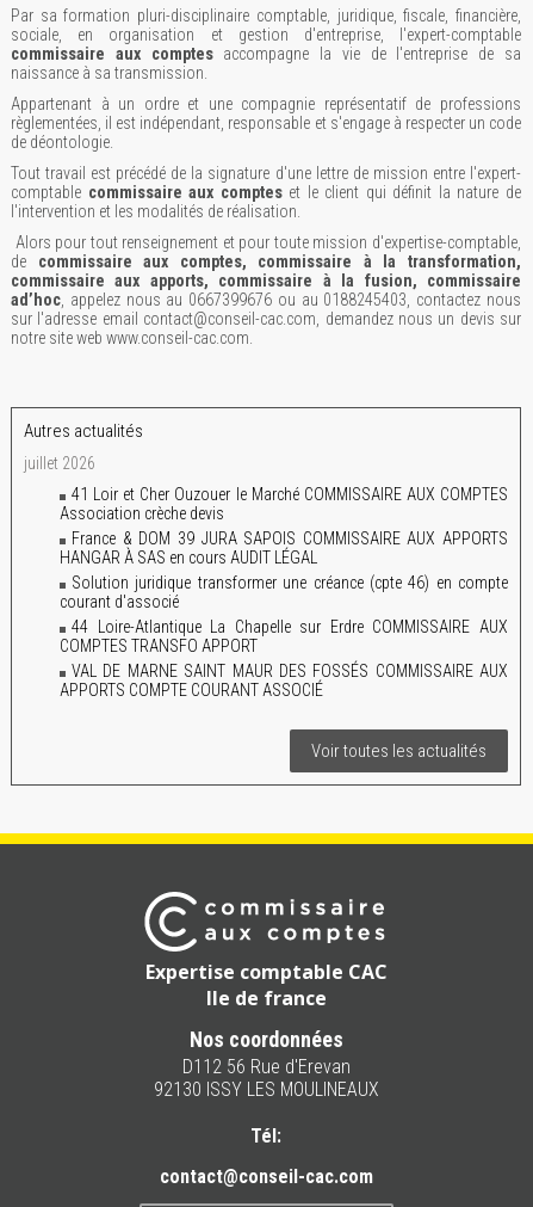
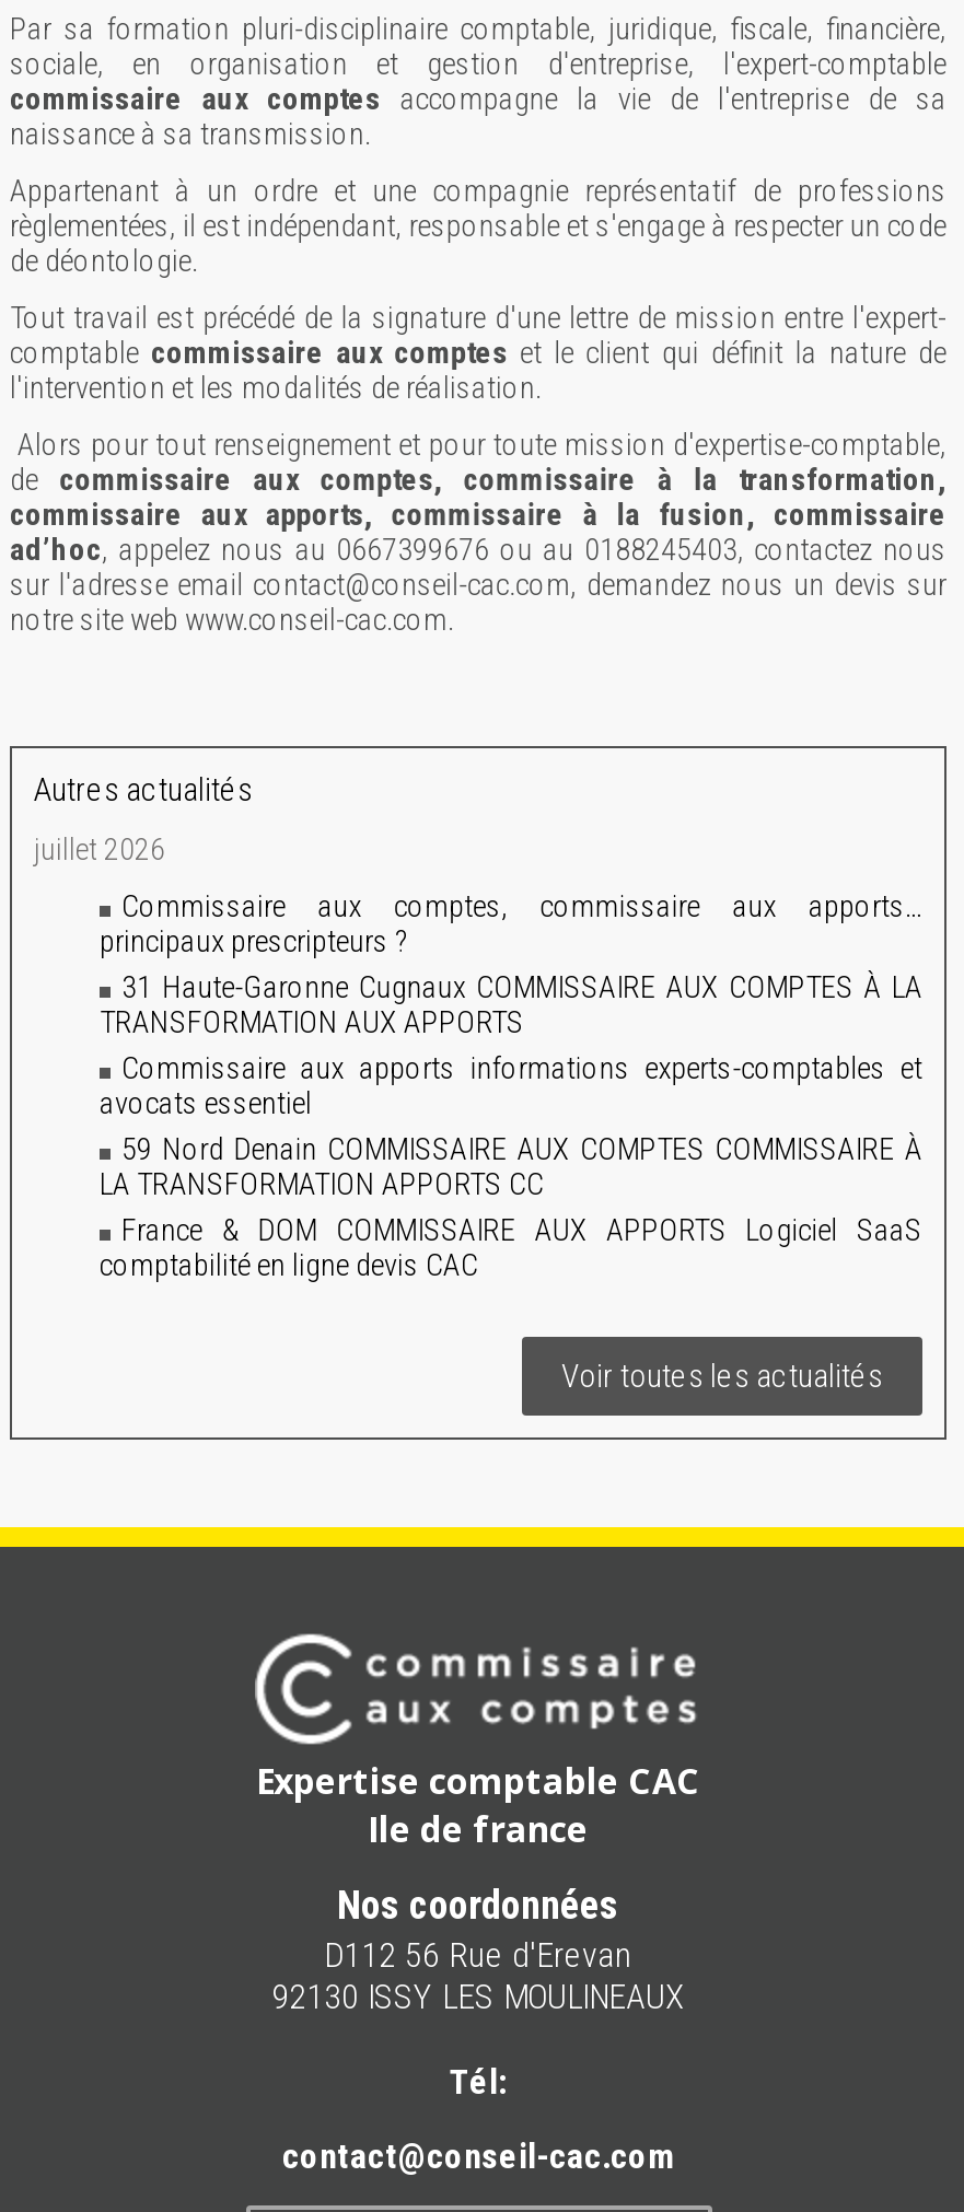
- 41 Loir et Cher Ouzouer le Marché COMMISSAIRE AUX COMPTES
- Association crèche devis
- France & DOM 39 JURA SAPOIS COMMISSAIRE AUX APPORTS
- HANGAR À SAS en cours AUDIT LÉGAL
- Solution juridique transformer une créance (cpte 46) en compte
- courant d'associé
- 44 Loire-Atlantique La Chapelle sur Erdre COMMISSAIRE AUX
- COMPTES TRANSFO APPORT
- VAL DE MARNE SAINT MAUR DES FOSSÉS COMMISSAIRE AUX
- APPORTS COMPTE COURANT ASSOCIÉ
+ Commissaire aux comptes, commissaire aux apports…
+ principaux prescripteurs ?
+ 31 Haute-Garonne Cugnaux COMMISSAIRE AUX COMPTES À LA
+ TRANSFORMATION AUX APPORTS
+ Commissaire aux apports informations experts-comptables et
+ avocats essentiel
+ 59 Nord Denain COMMISSAIRE AUX COMPTES COMMISSAIRE À
+ LA TRANSFORMATION APPORTS CC
+ France & DOM COMMISSAIRE AUX APPORTS Logiciel SaaS
+ comptabilité en ligne devis CAC
